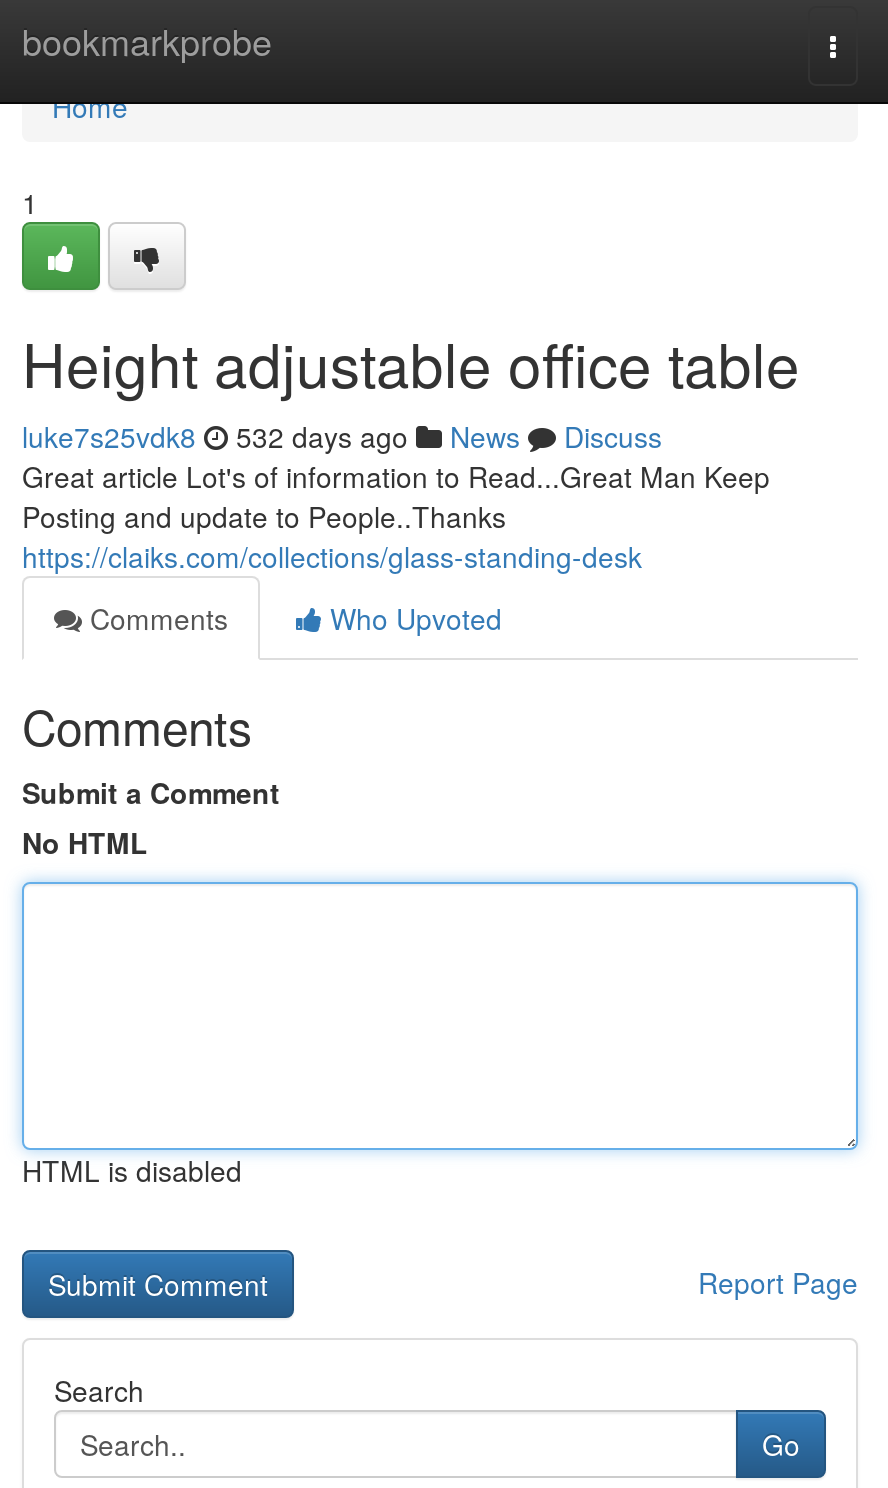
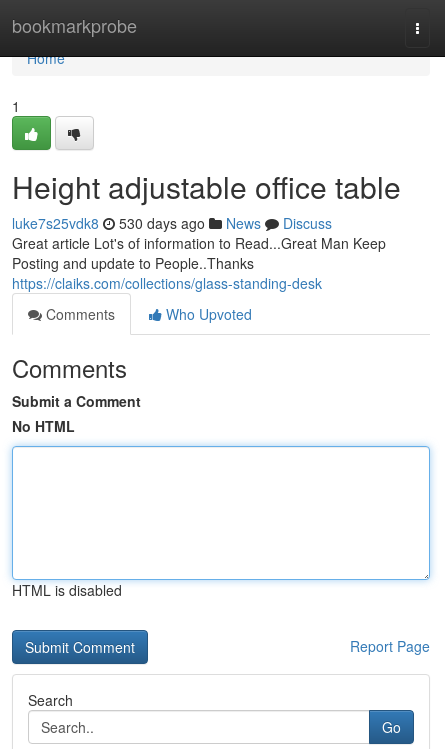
- luke7s25vdk8 532 days ago News Discuss
+ luke7s25vdk8 530 days ago News Discuss
